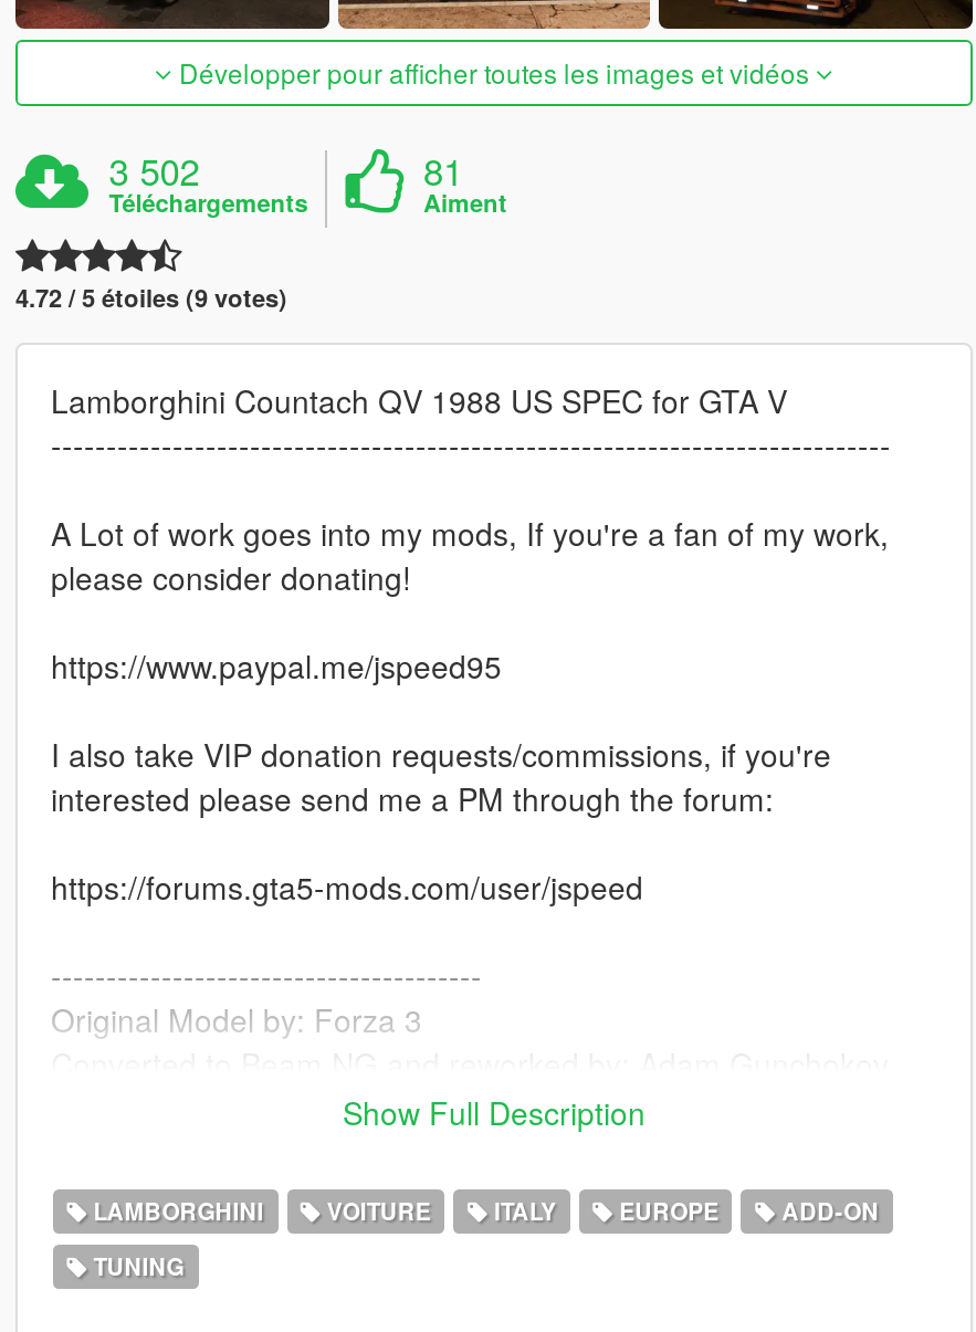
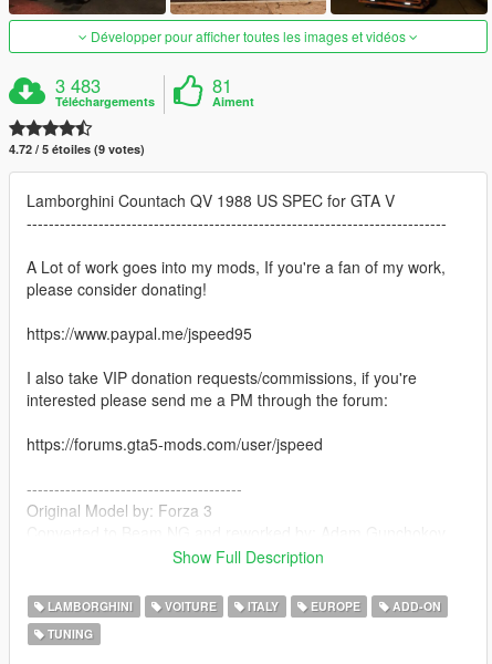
- 3 502
+ 3 483
